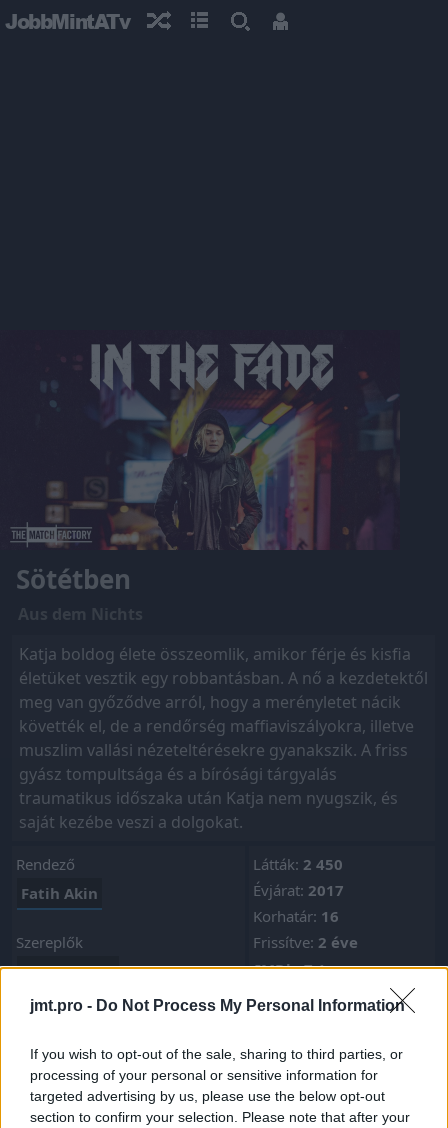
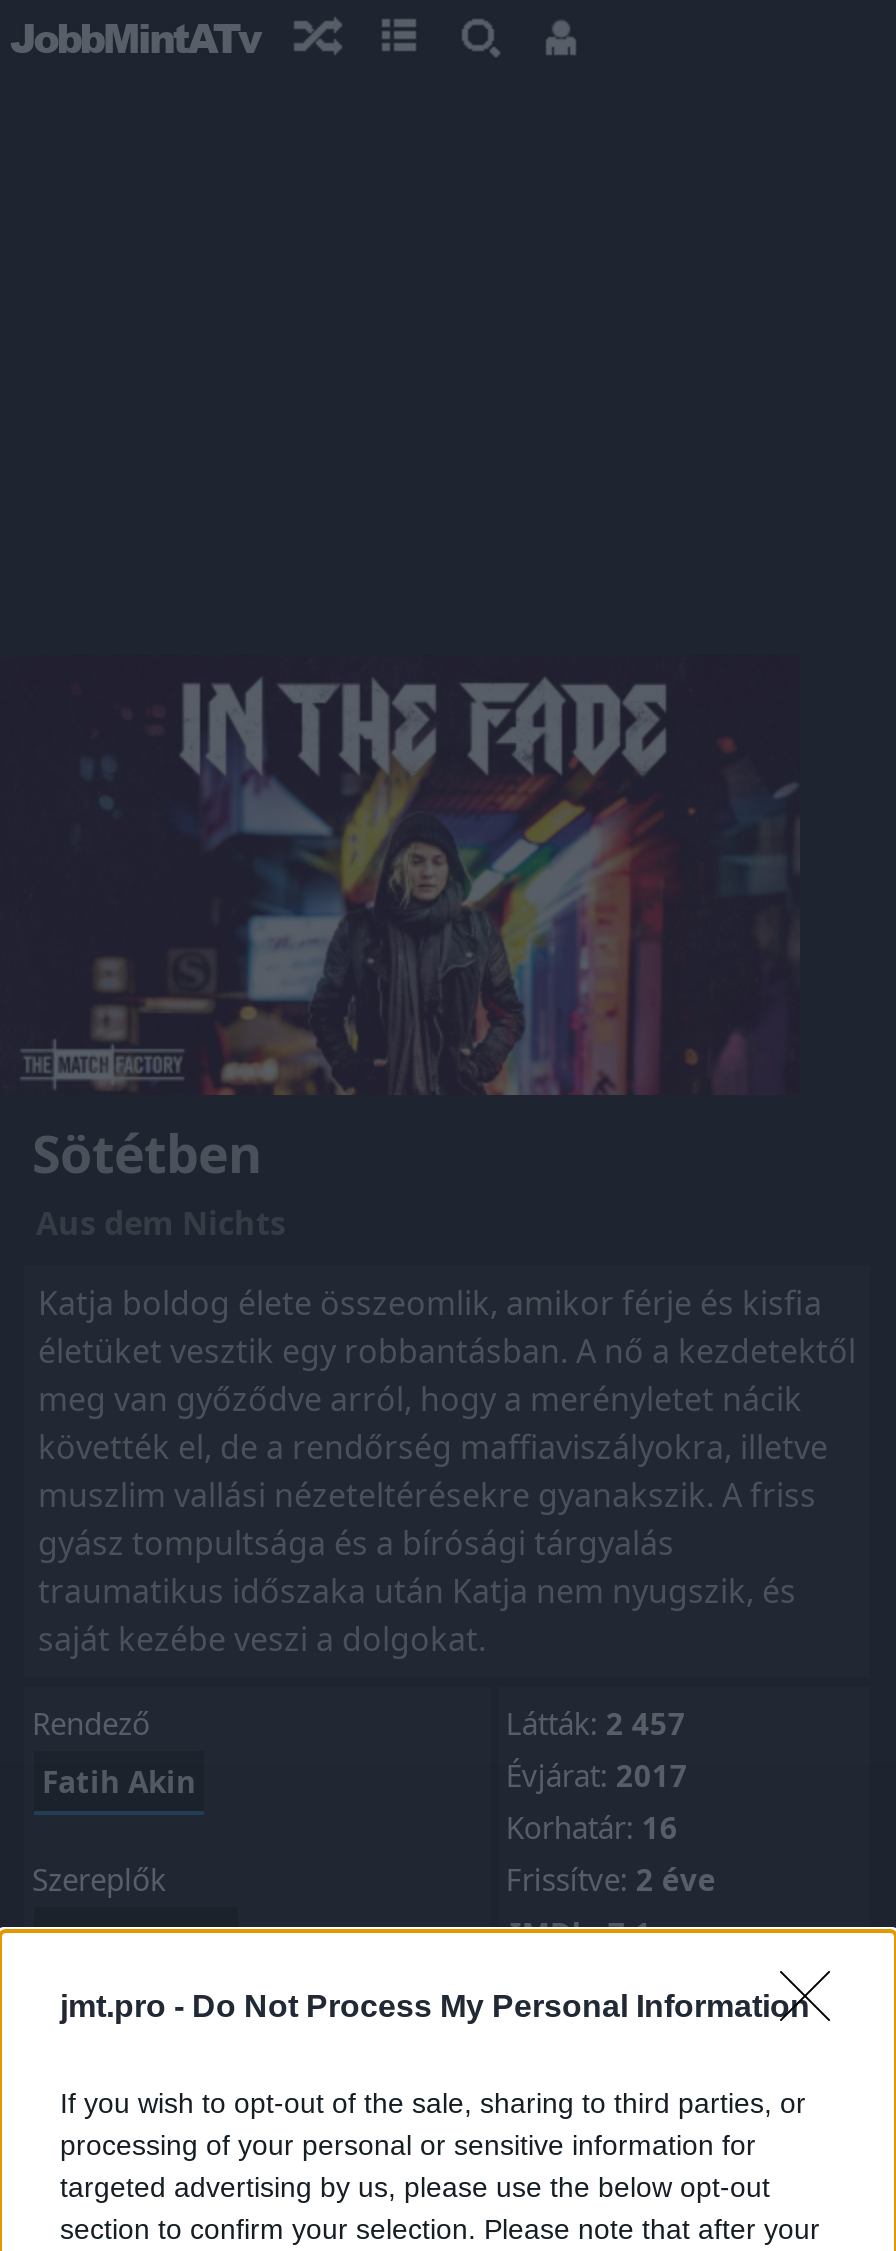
- Látták: 2 450
+ Látták: 2 457
